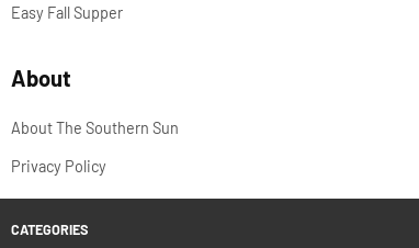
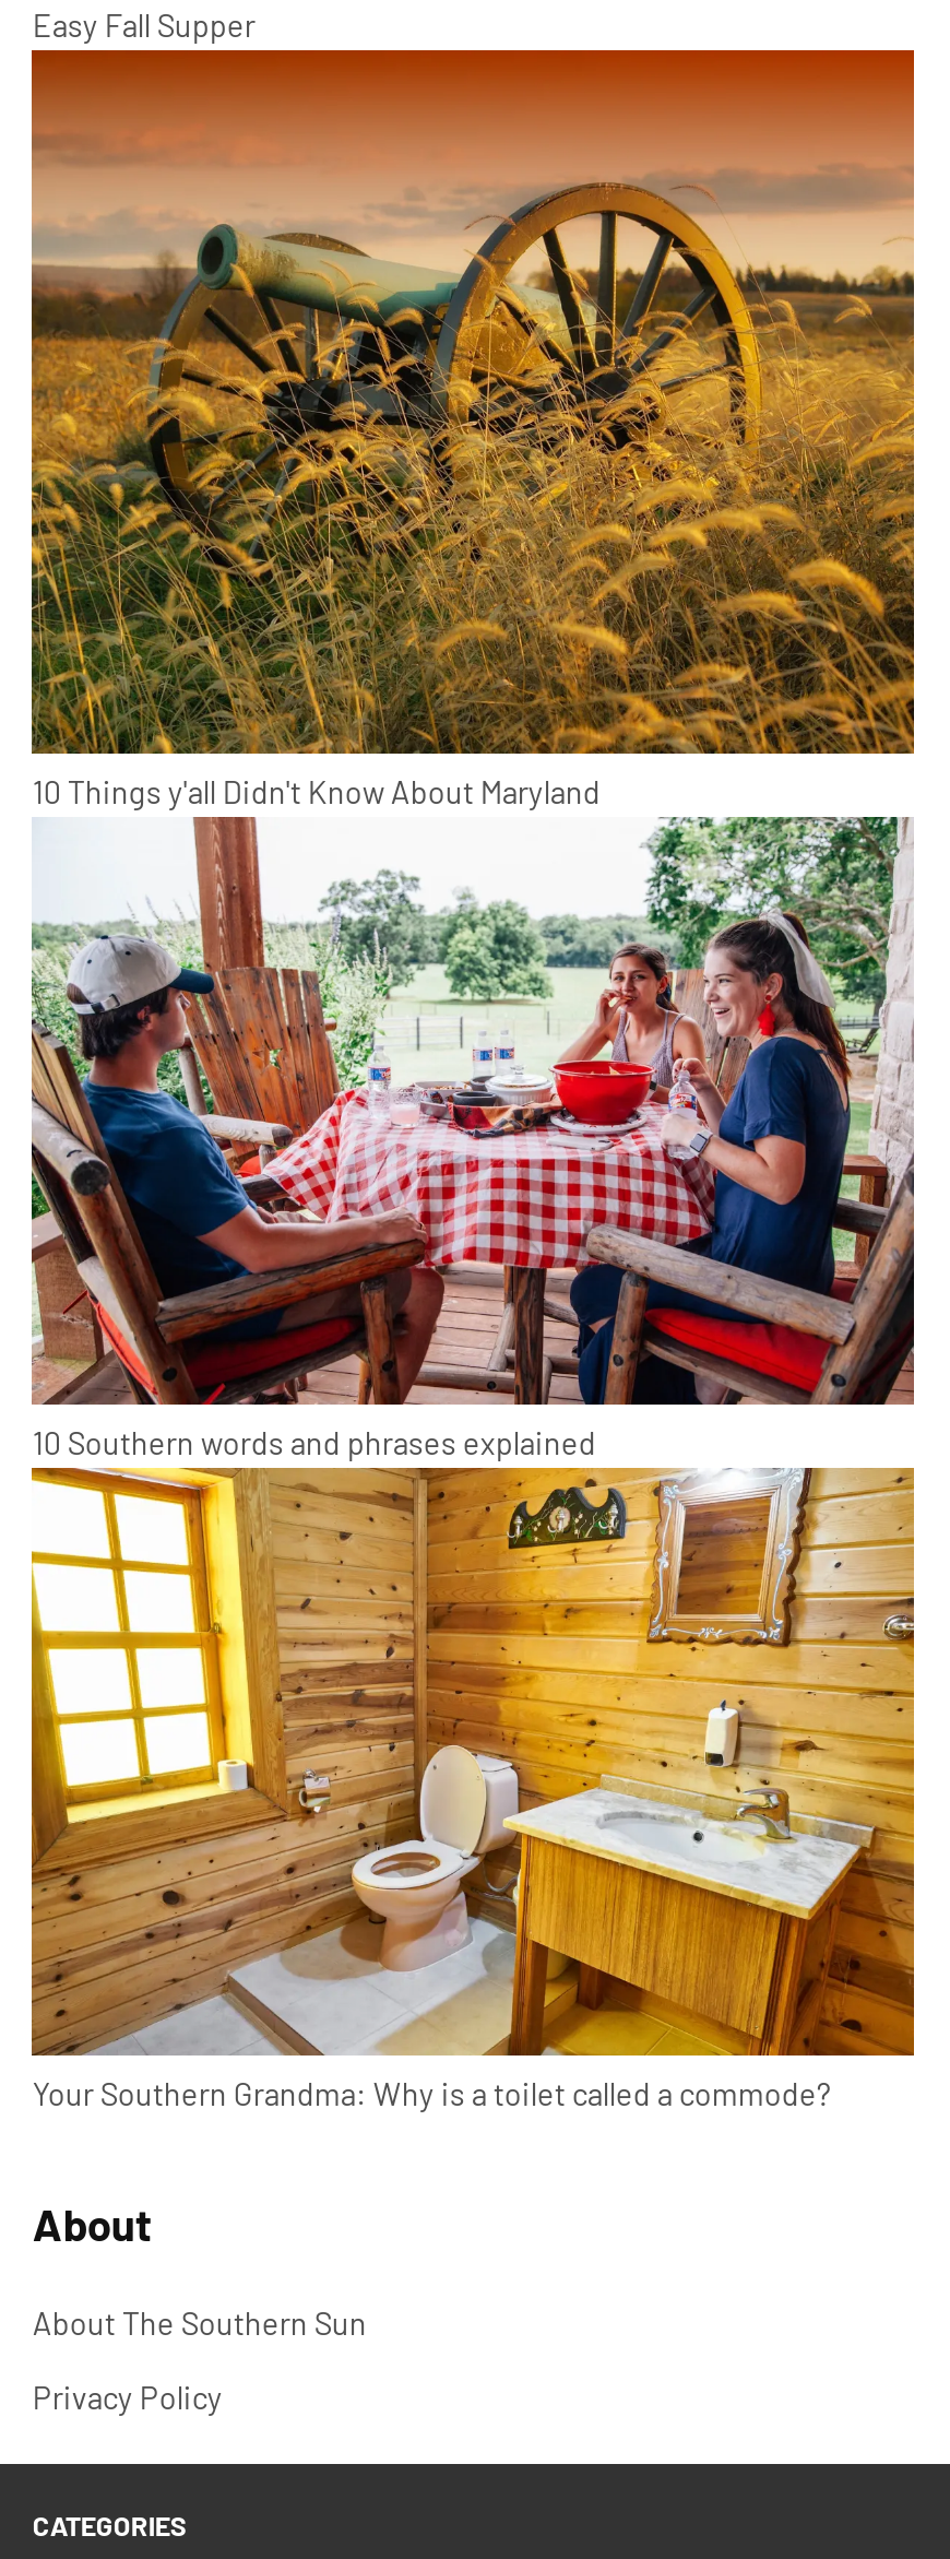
+ [image]
+ 10 Things y'all Didn't Know About Maryland

+ [image]
+ 10 Southern words and phrases explained

+ [image]
+ Your Southern Grandma: Why is a toilet called a commode?
